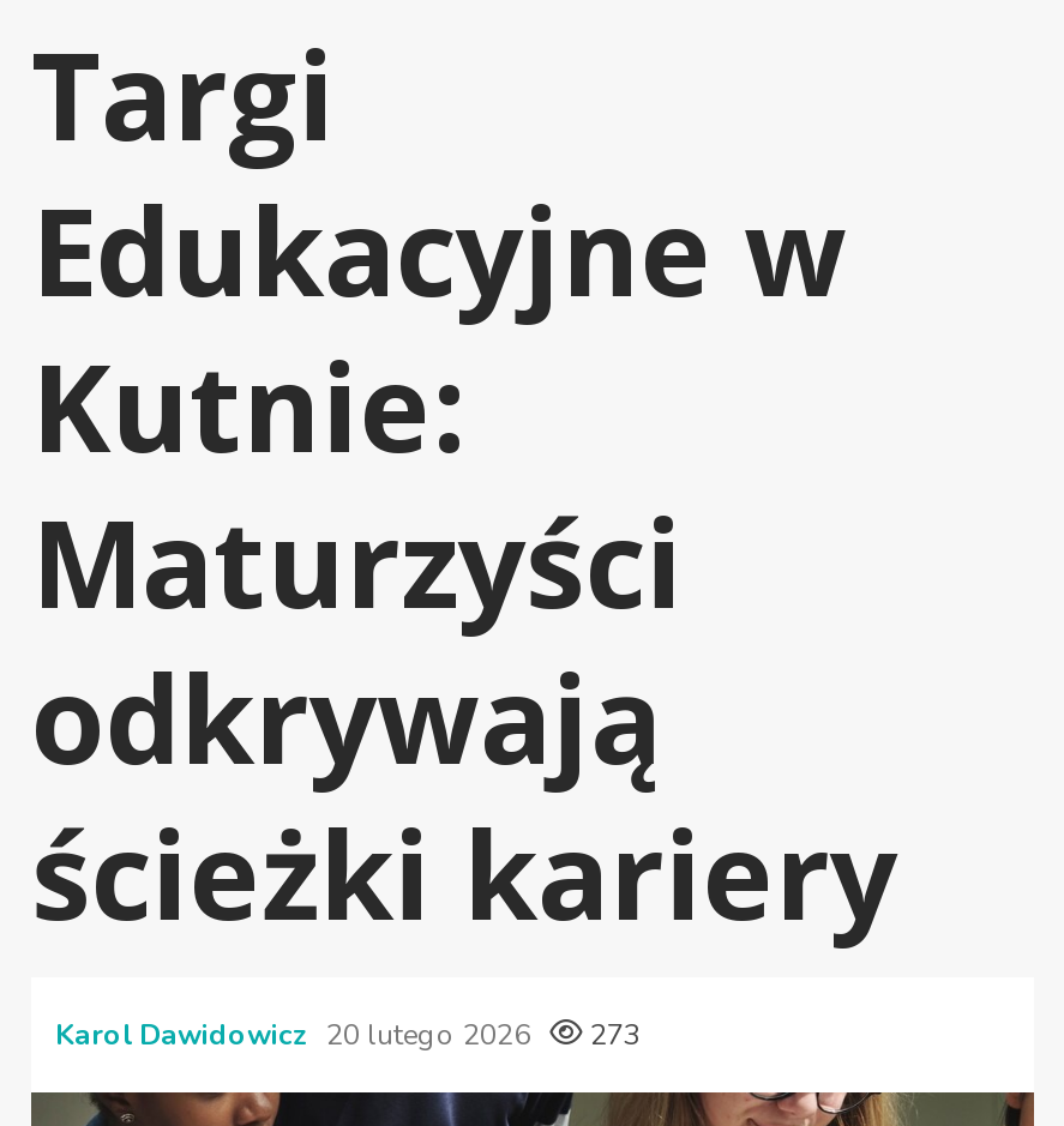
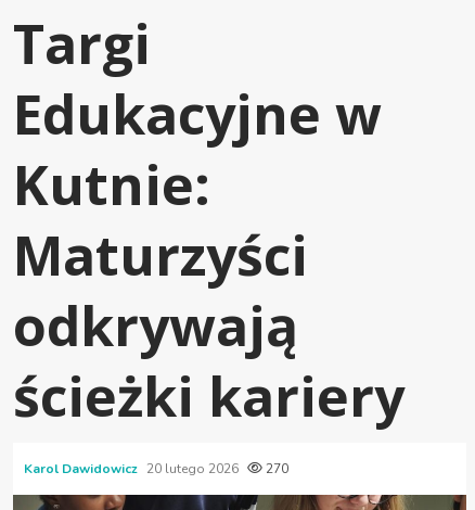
- Karol Dawidowicz 20 lutego 2026 273
+ Karol Dawidowicz 20 lutego 2026 270
